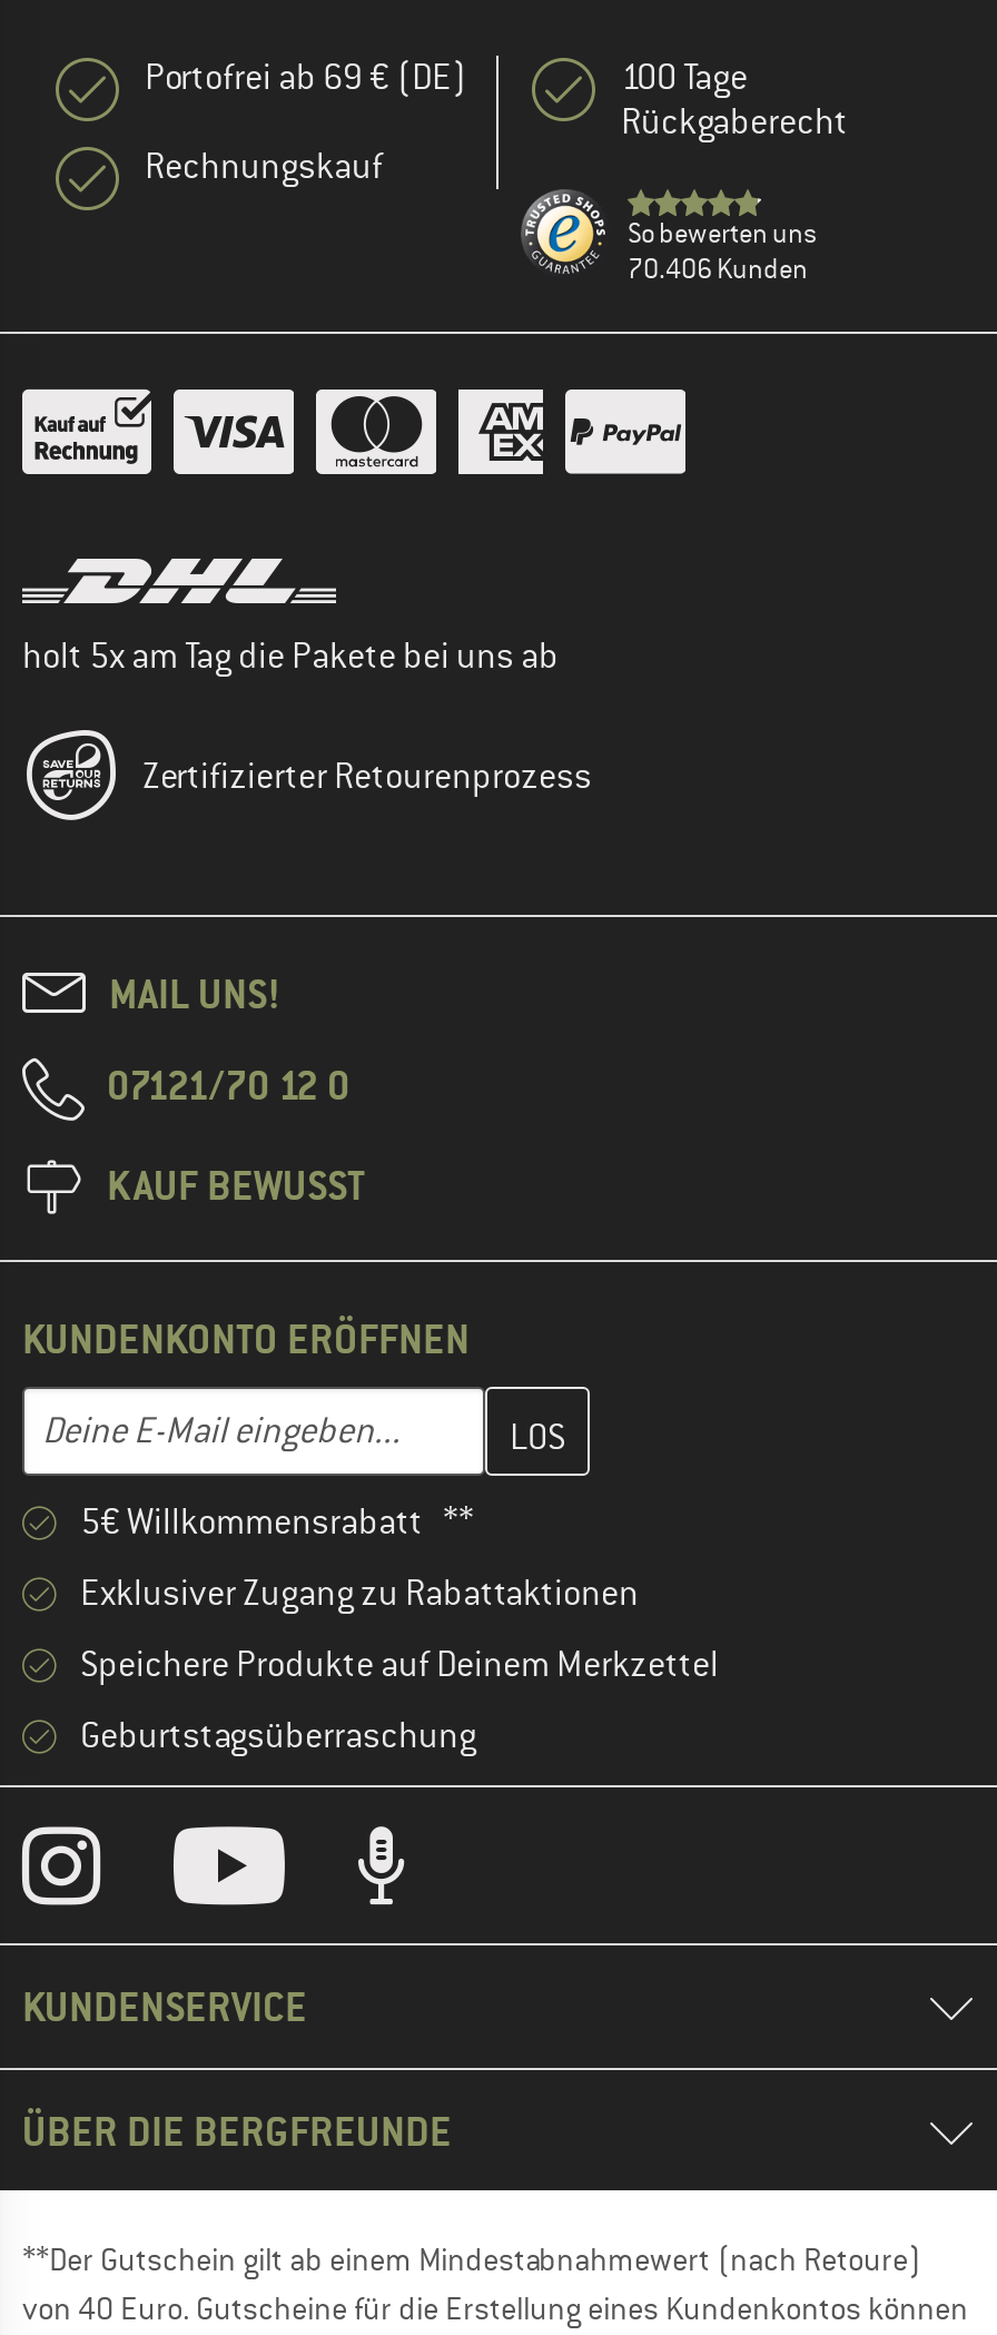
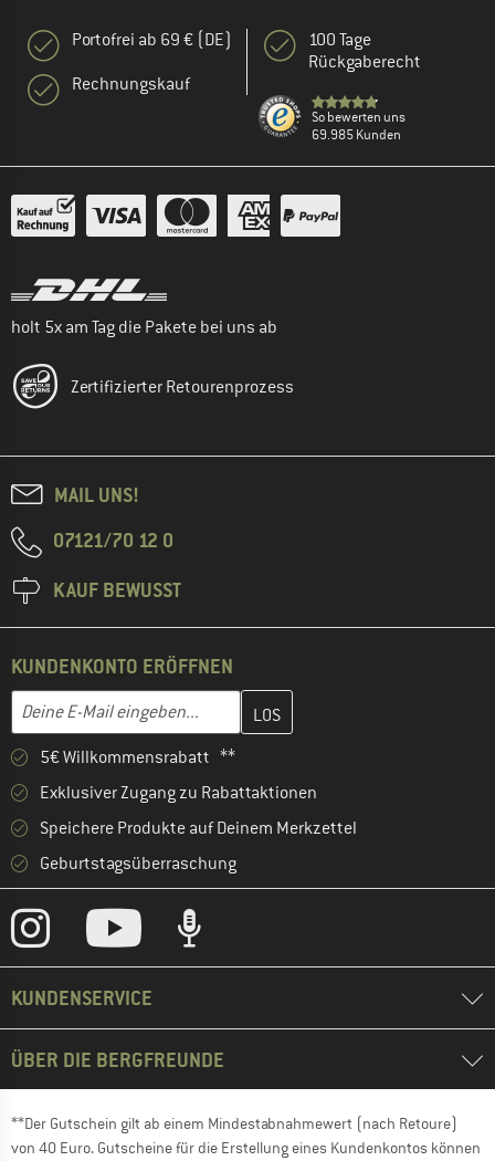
- 70.406 Kunden
+ 69.985 Kunden
